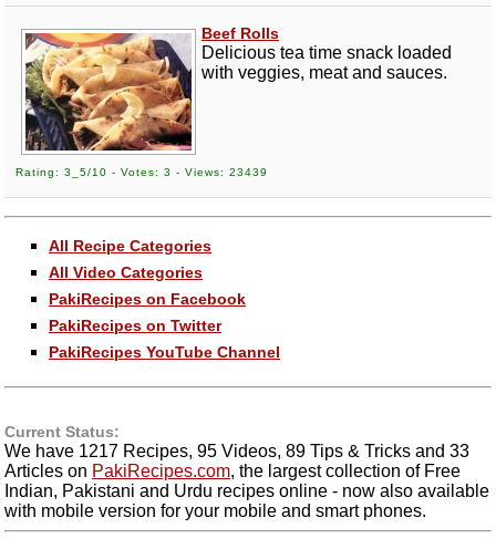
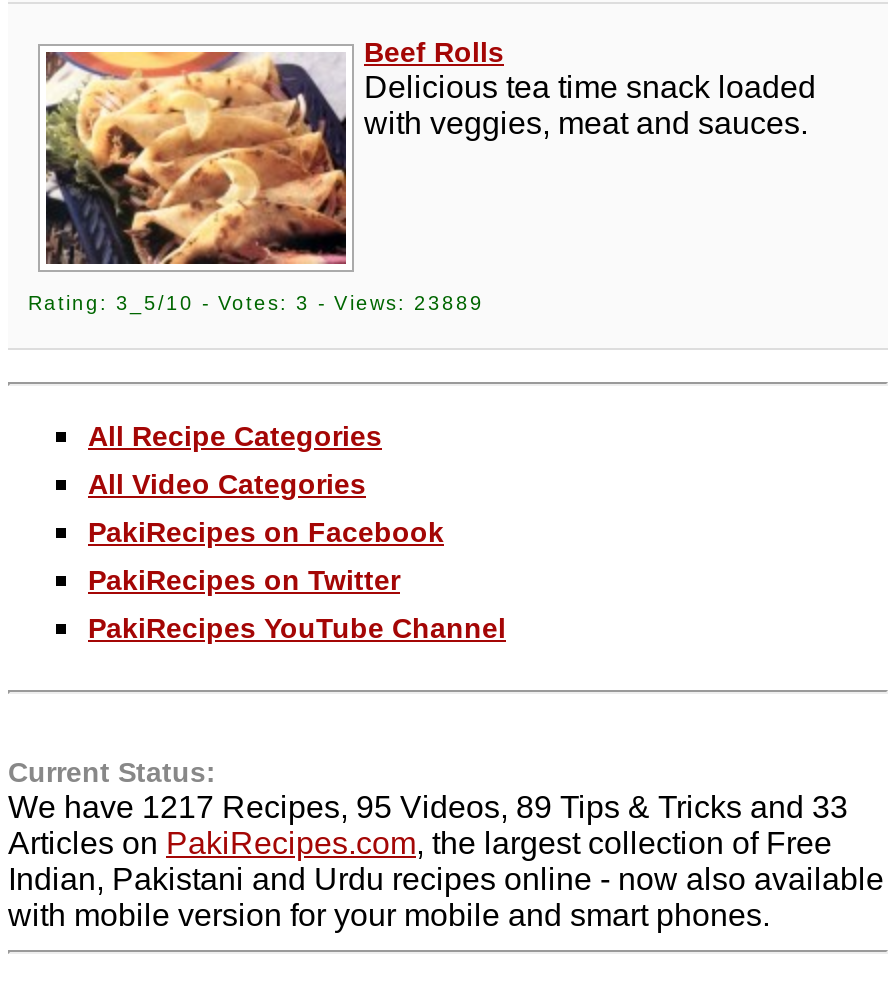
- Rating: 3_5/10 - Votes: 3 - Views: 23439
+ Rating: 3_5/10 - Votes: 3 - Views: 23889
